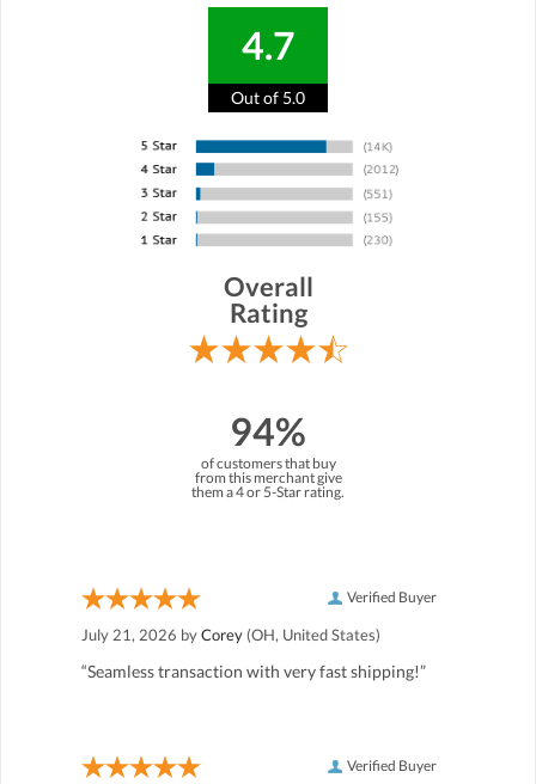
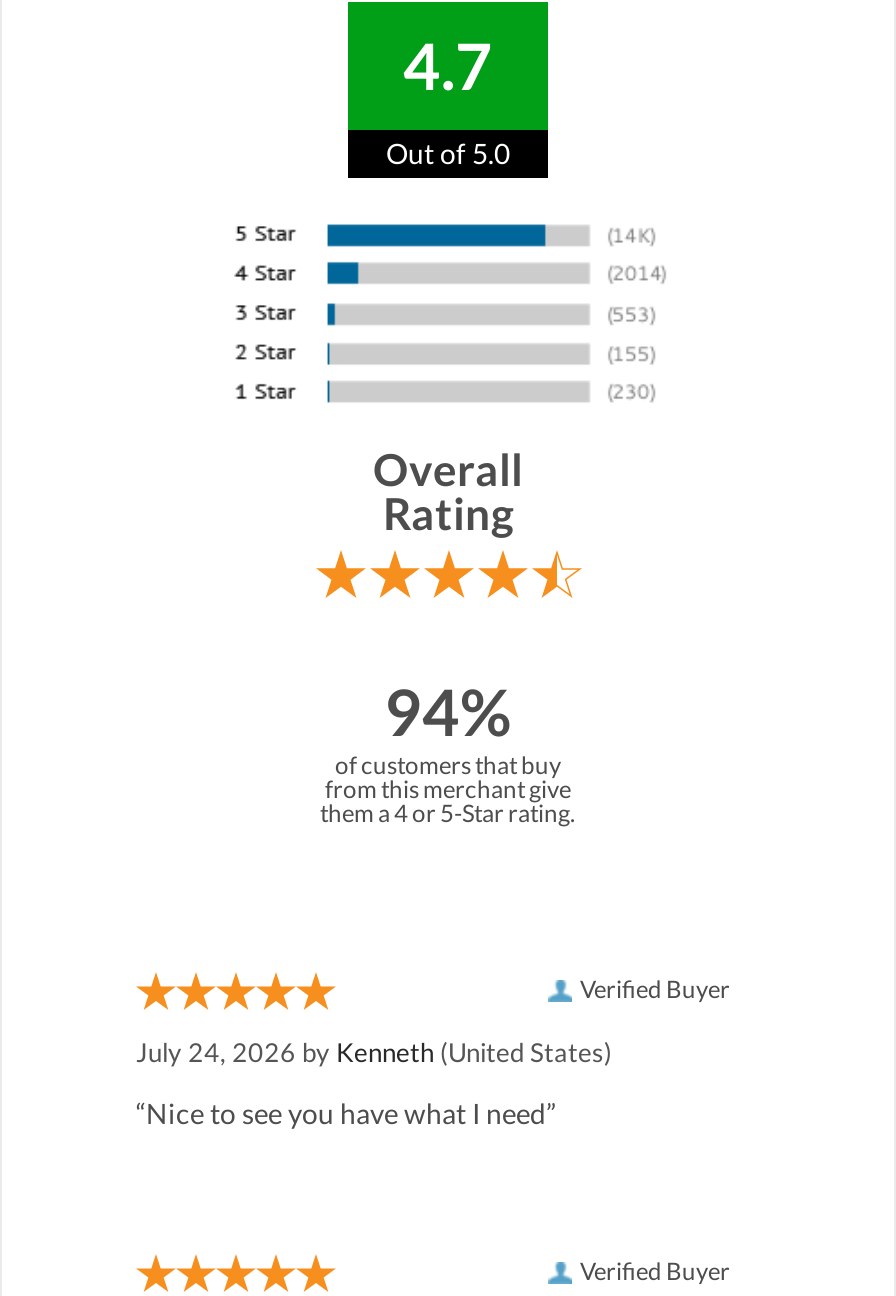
- July 21, 2026 by Corey (OH, United States)
+ July 24, 2026 by Kenneth (United States)

- “Seamless transaction with very fast shipping!”
+ “Nice to see you have what I need”
